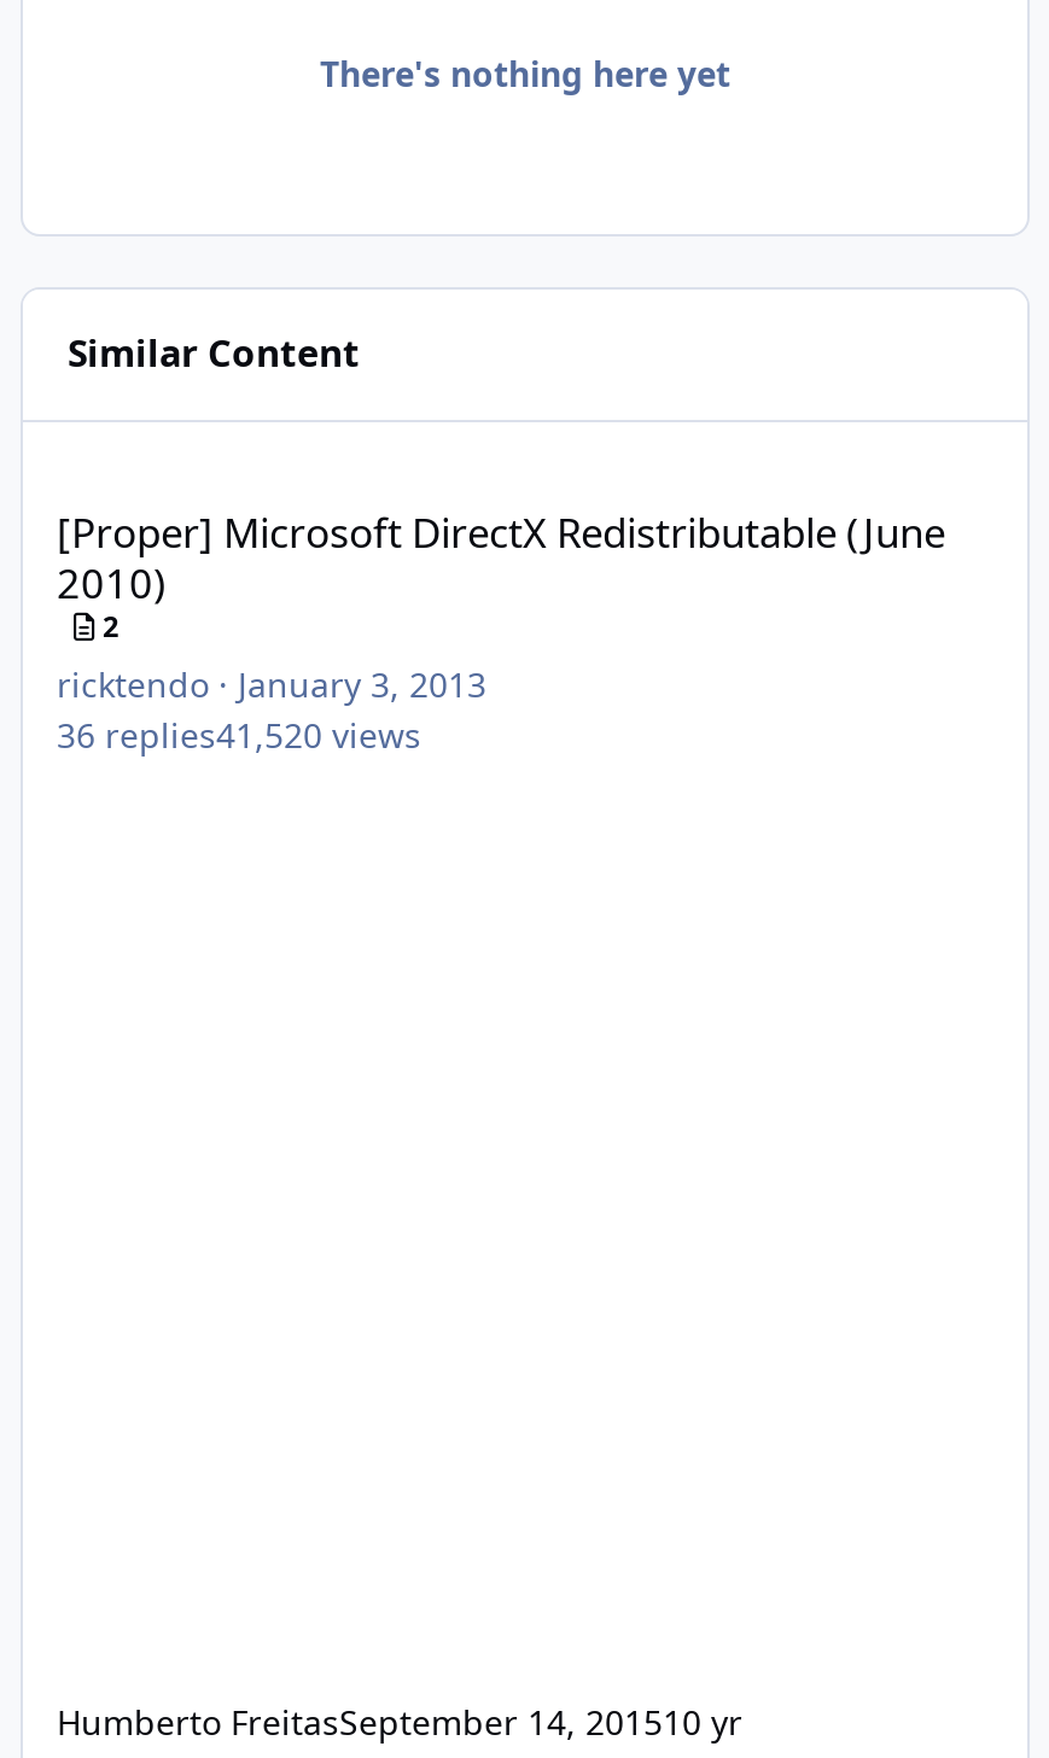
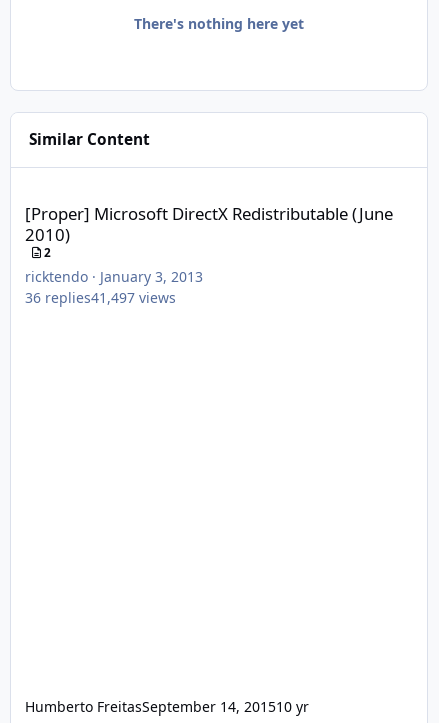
- 36 replies41,520 views
+ 36 replies41,497 views
